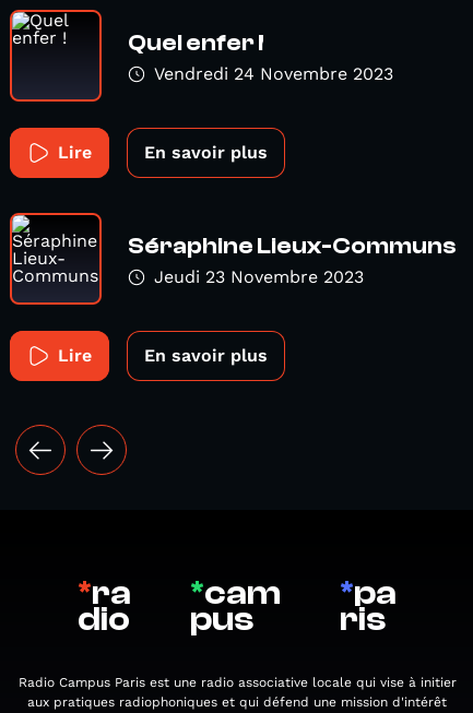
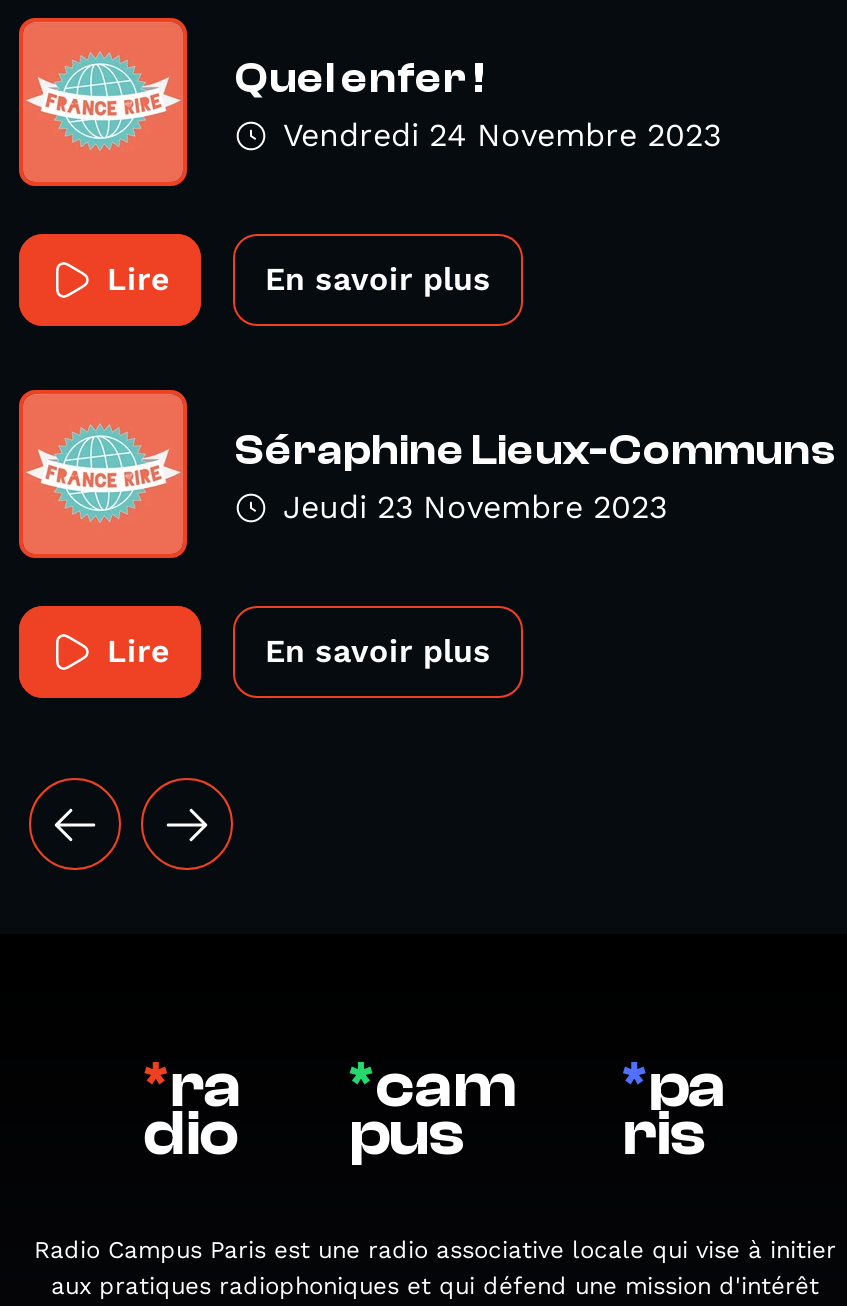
- [image]
+ [image]

- [image]
+ [image]
